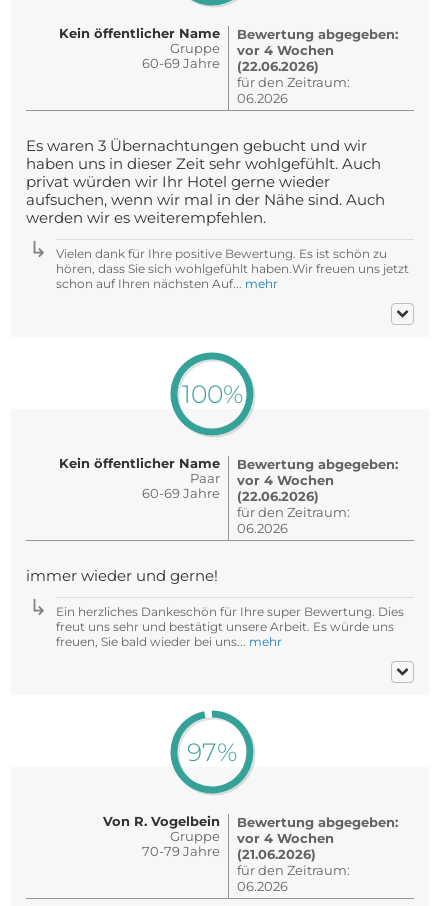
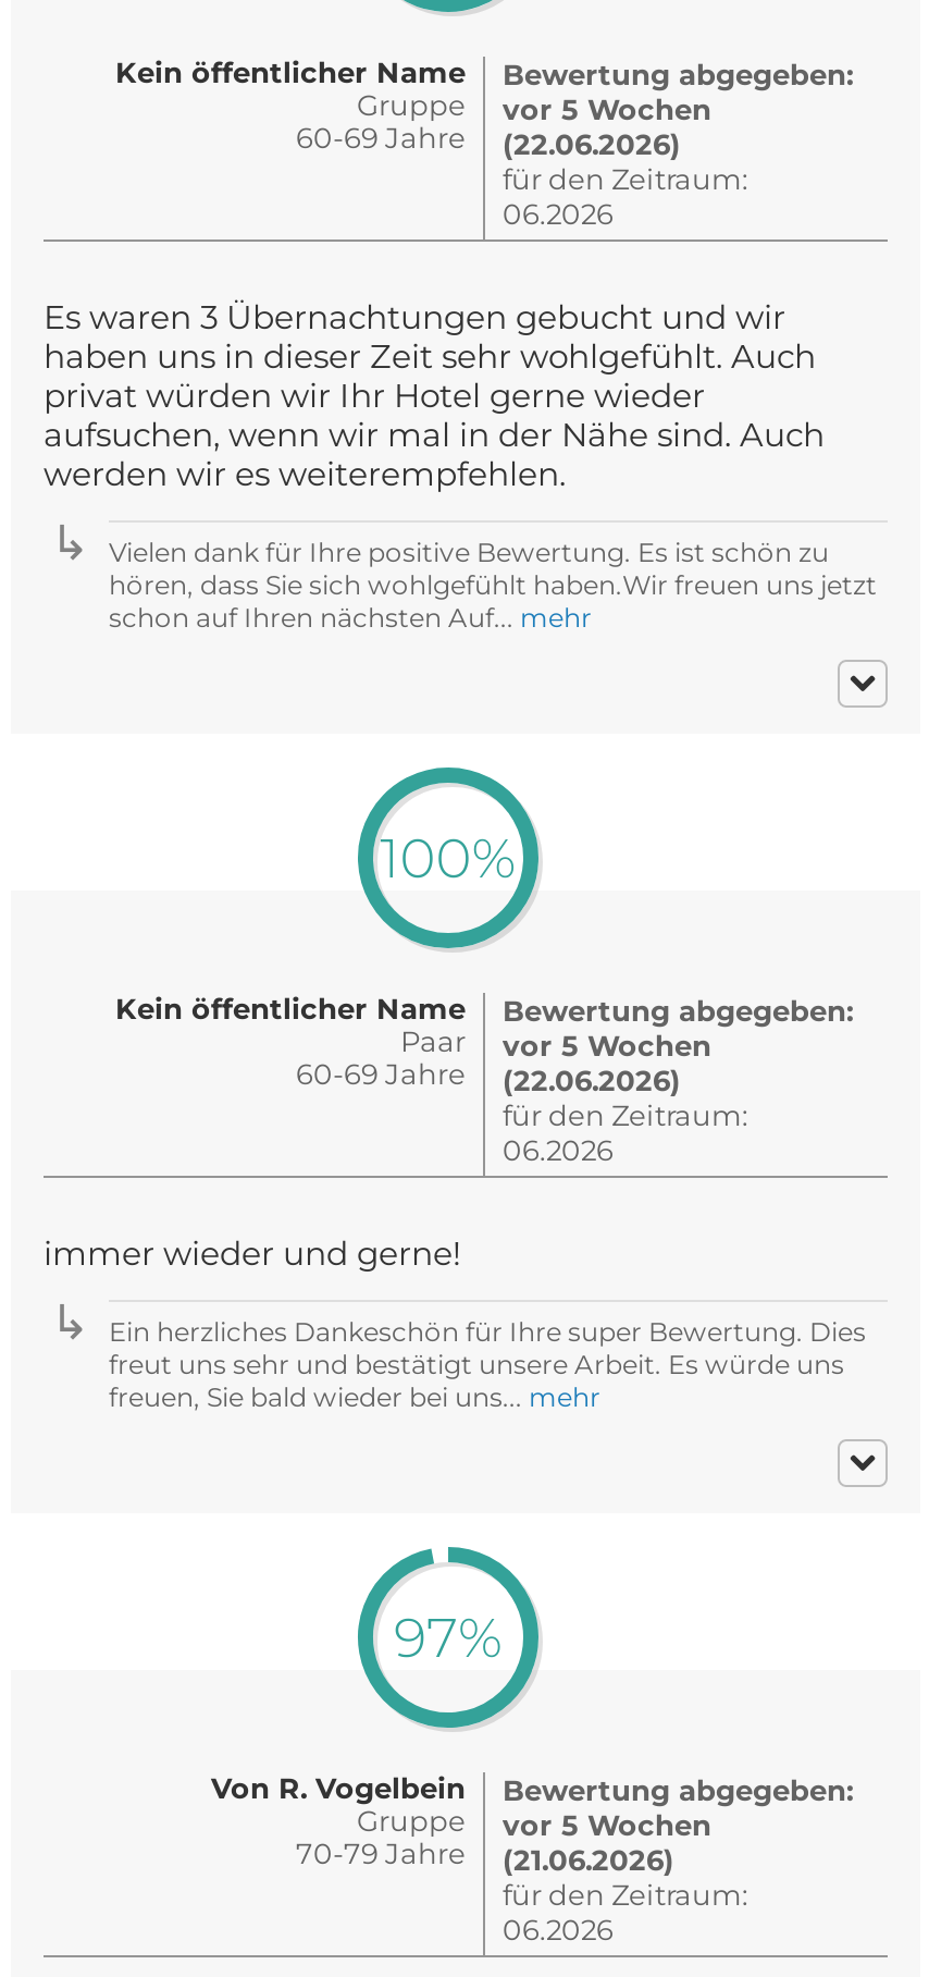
- Gruppe vor 4 Wochen
+ Gruppe vor 5 Wochen

- Paar vor 4 Wochen
+ Paar vor 5 Wochen

- Gruppe vor 4 Wochen
+ Gruppe vor 5 Wochen
